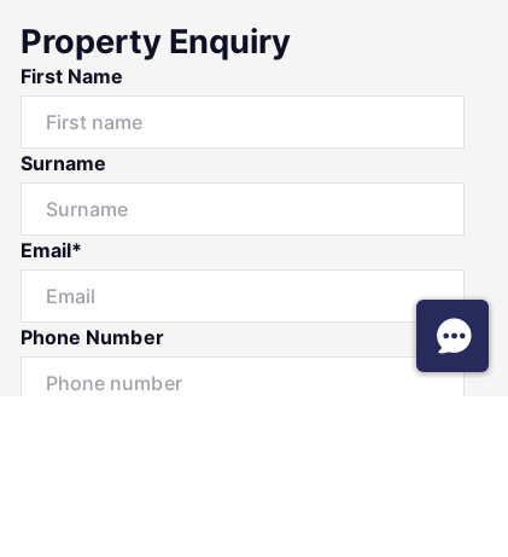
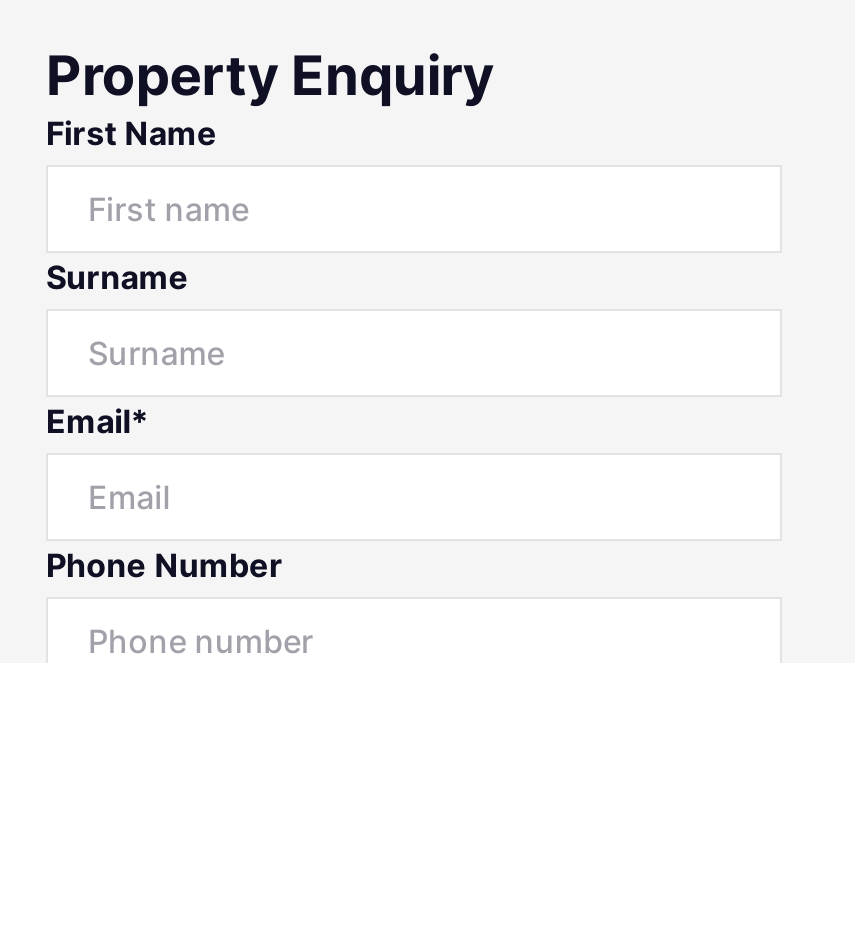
- [image]
